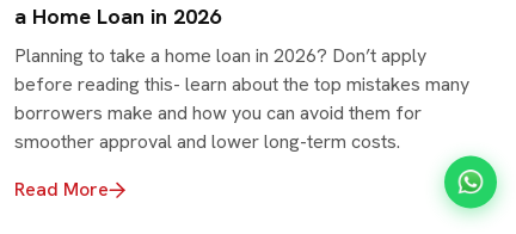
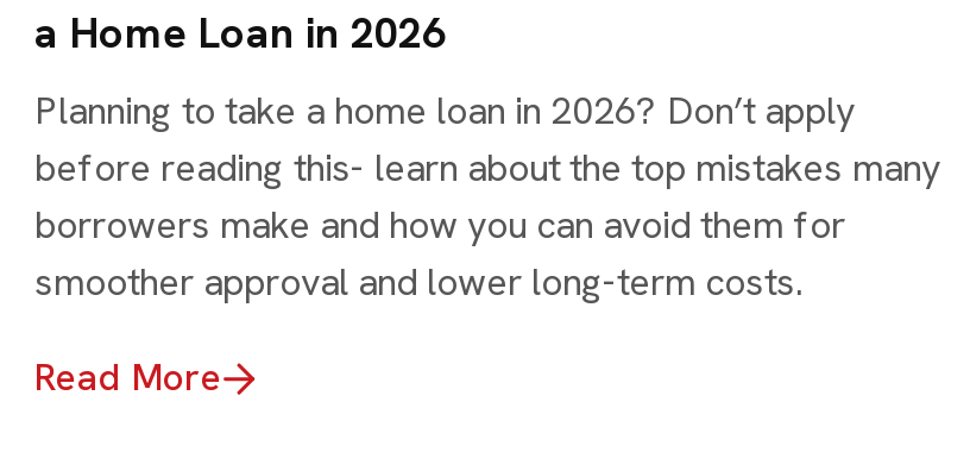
- [image]
